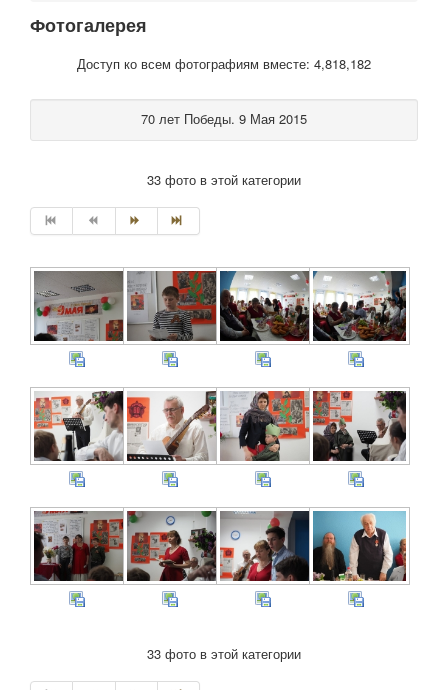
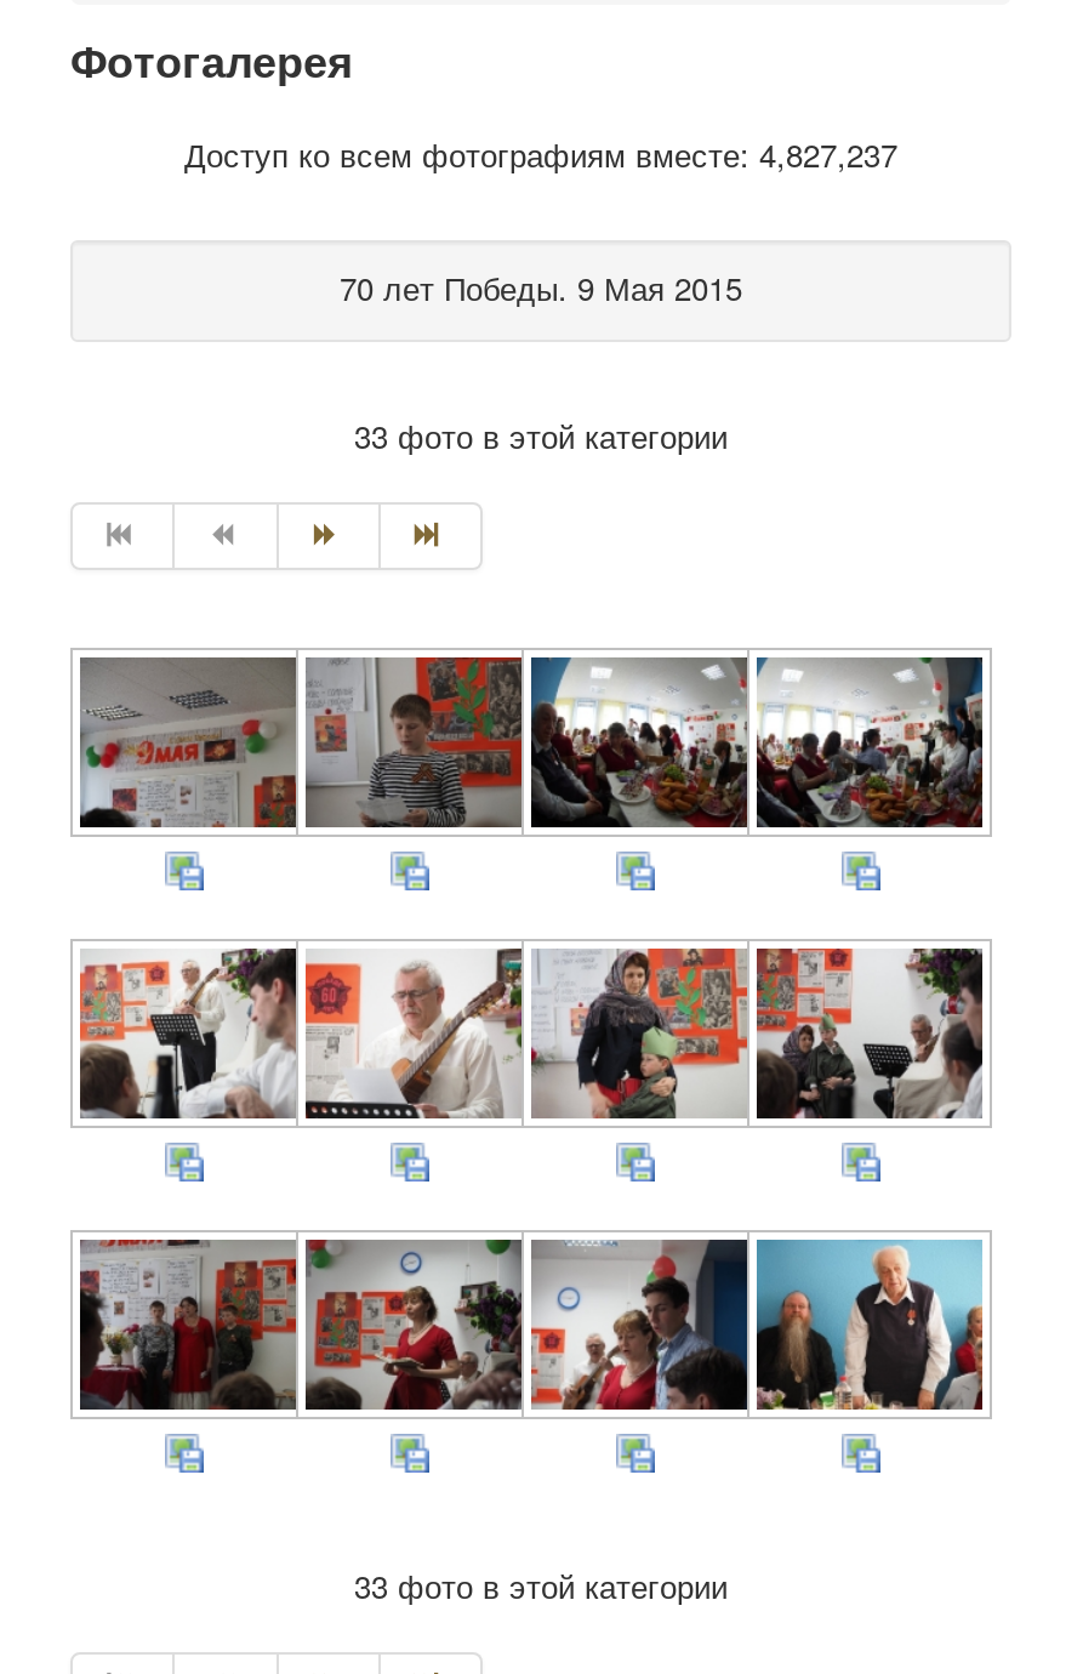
- Доступ ко всем фотографиям вместе: 4,818,182
+ Доступ ко всем фотографиям вместе: 4,827,237
